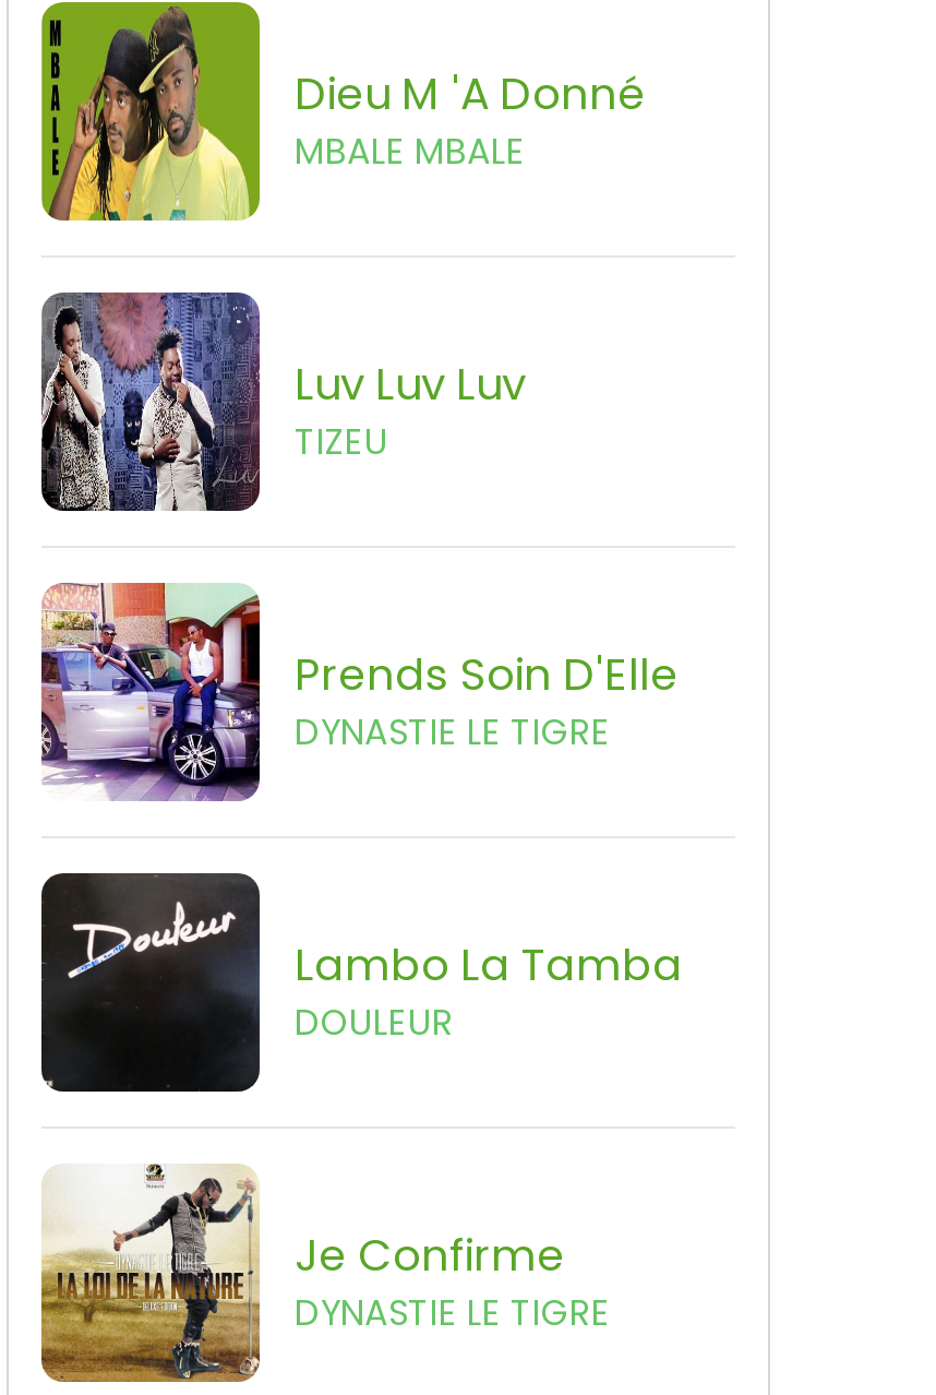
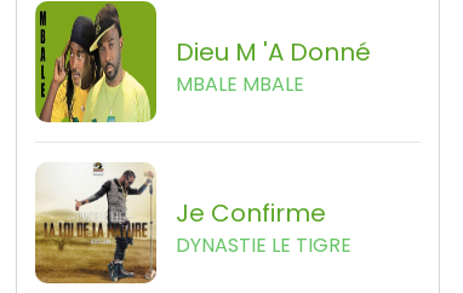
- [image]
- Luv Luv Luv
- TIZEU

- [image]
- Prends Soin D'Elle
- DYNASTIE LE TIGRE

- [image]
- Lambo La Tamba
- DOULEUR
